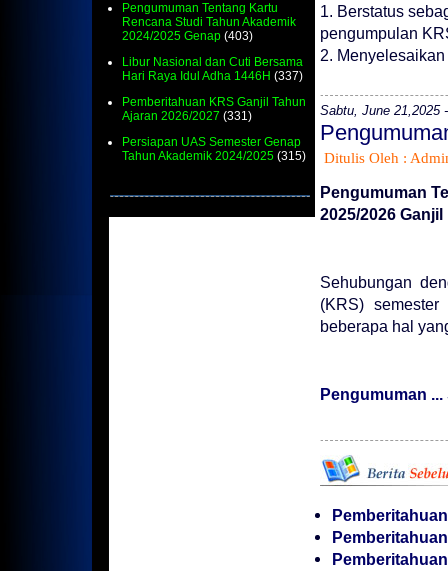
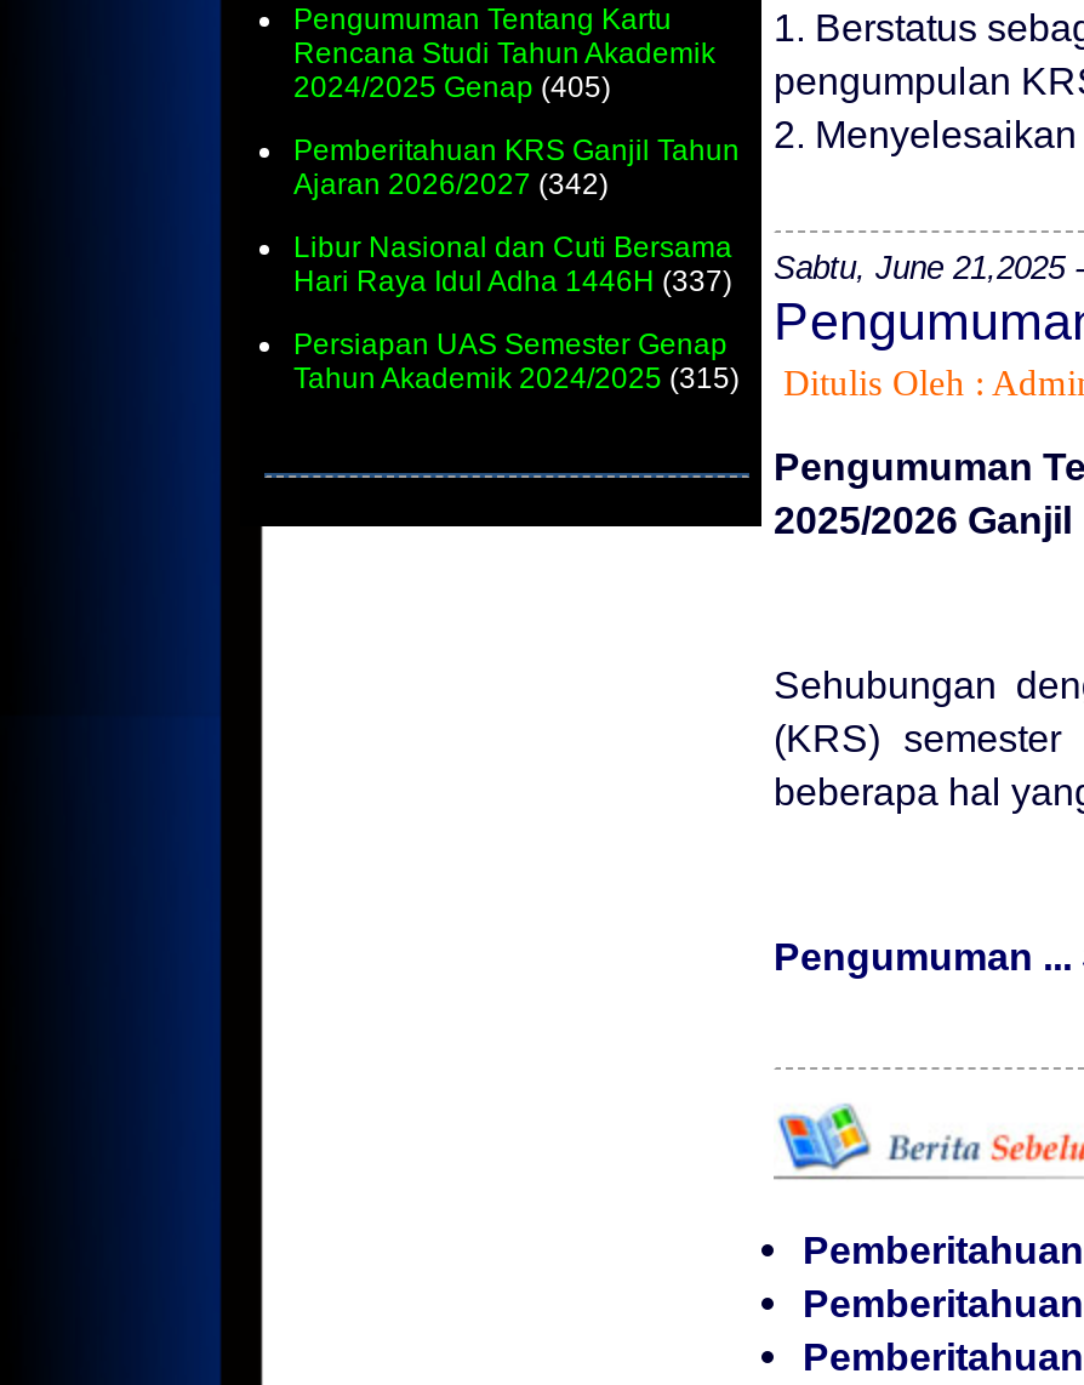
- 2024/2025 Genap (403)
+ 2024/2025 Genap (405)
+ Ajaran 2026/2027 (342)

moved down: Libur Nasional dan Cuti Bersama | Hari Raya Idul Adha 1446H (337)

moved up: Pemberitahuan KRS Ganjil Tahun

- Ajaran 2026/2027 (331)
